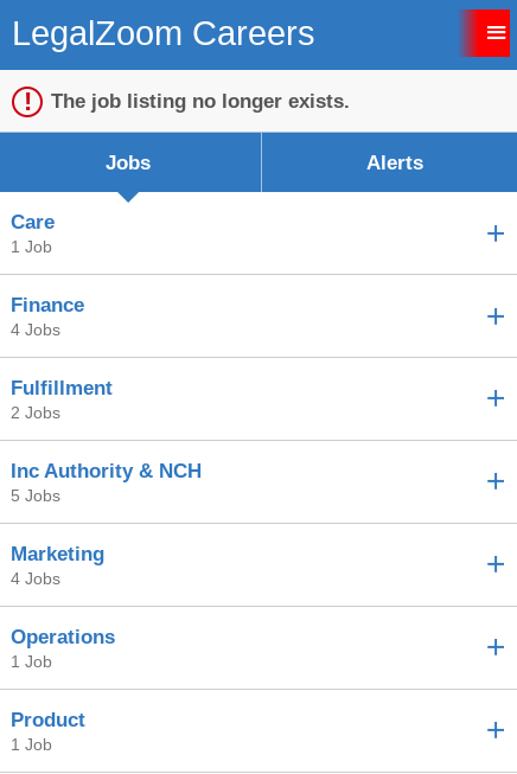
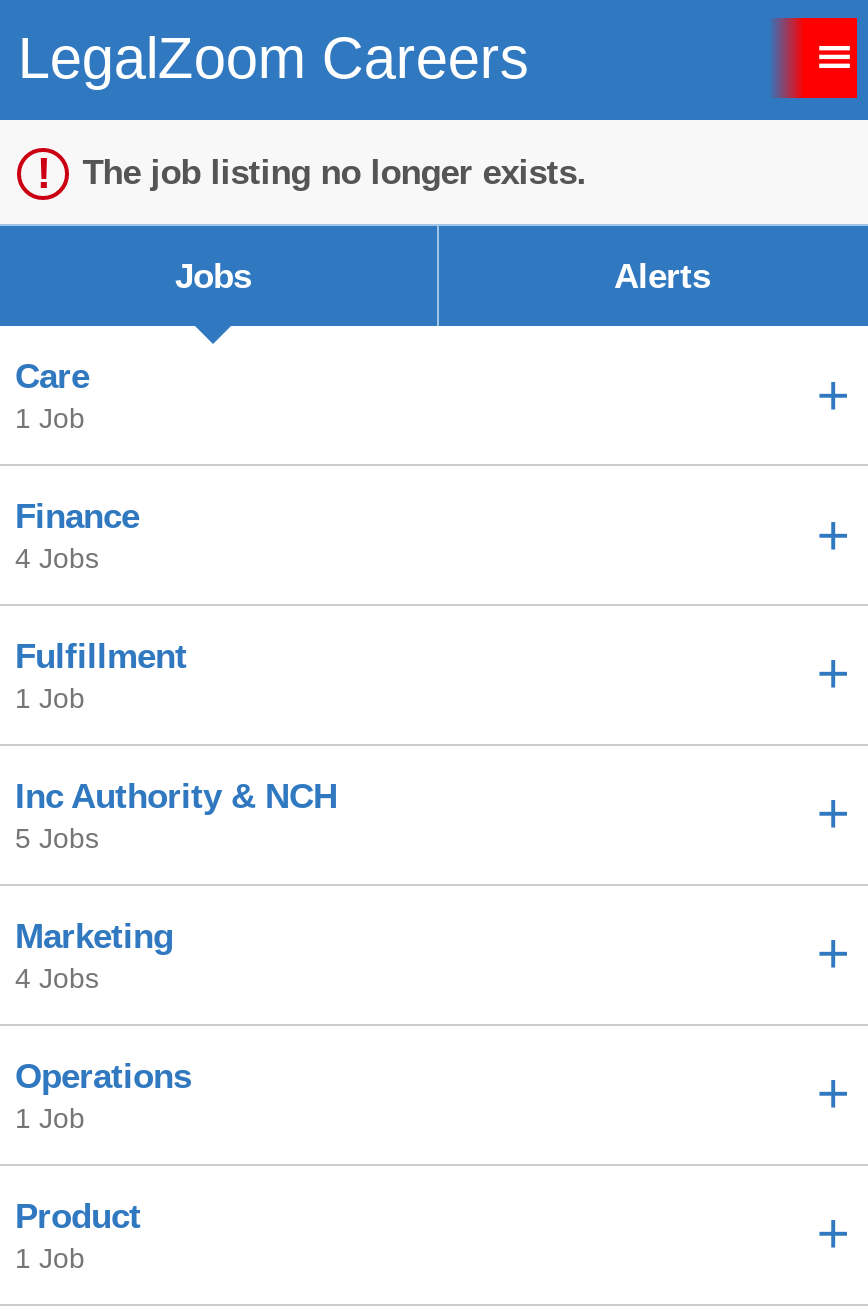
- 2 Jobs
+ 1 Job
